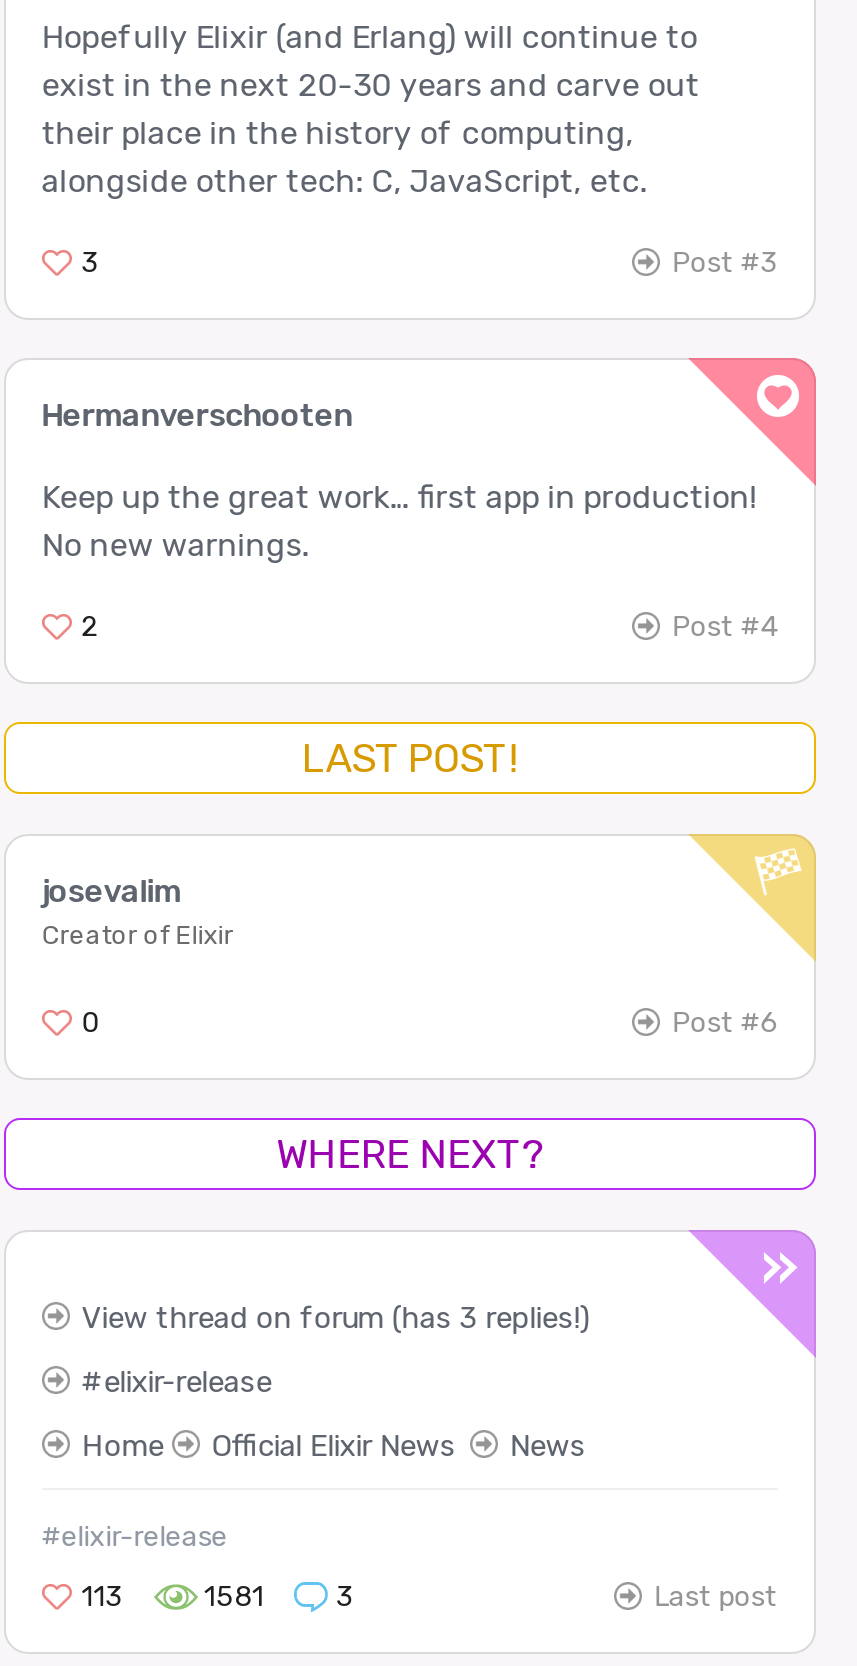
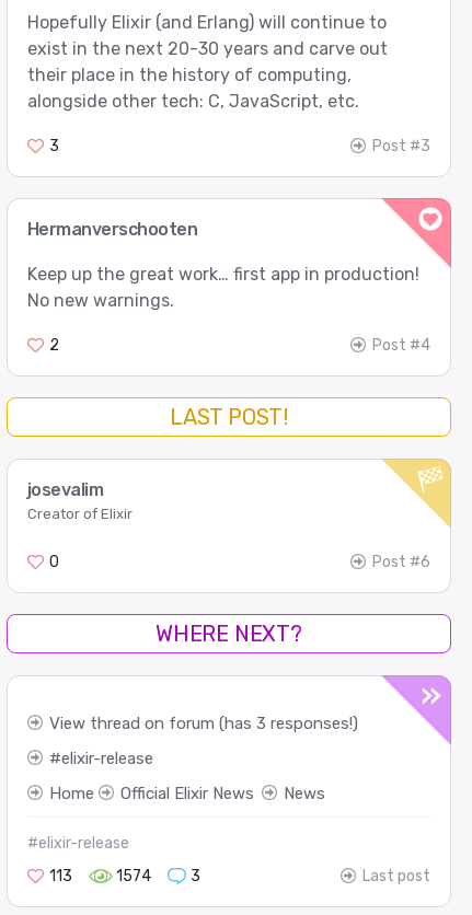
- View thread on forum (has 3 replies!)
+ View thread on forum (has 3 responses!)

- 1581
+ 1574
